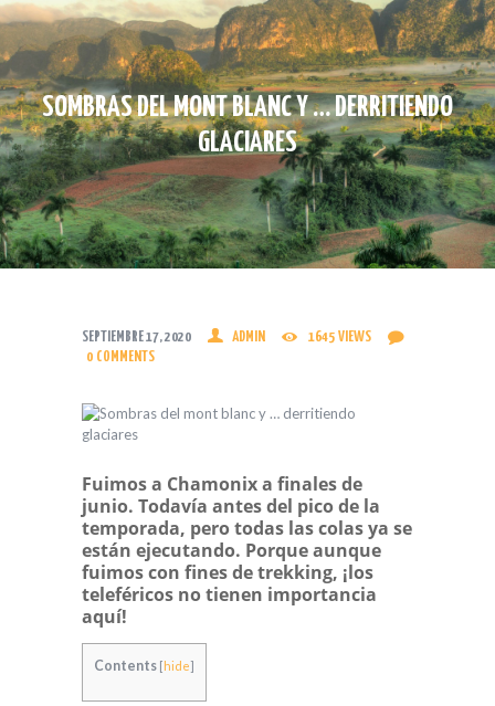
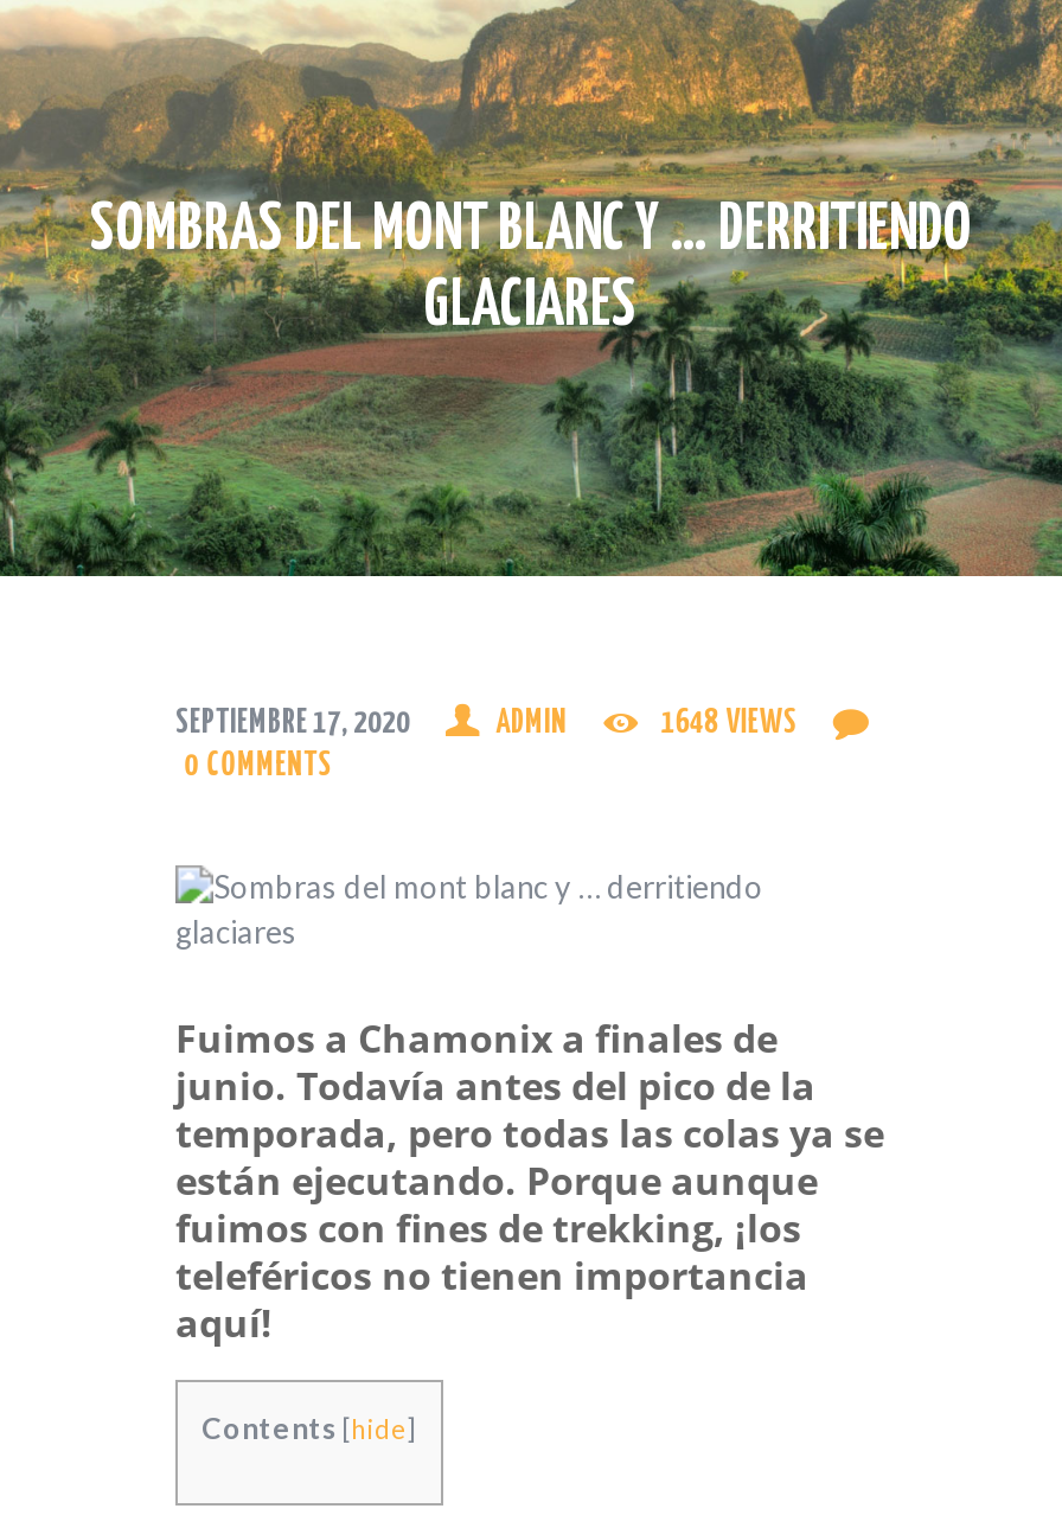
- 1645 VIEWS
+ 1648 VIEWS
